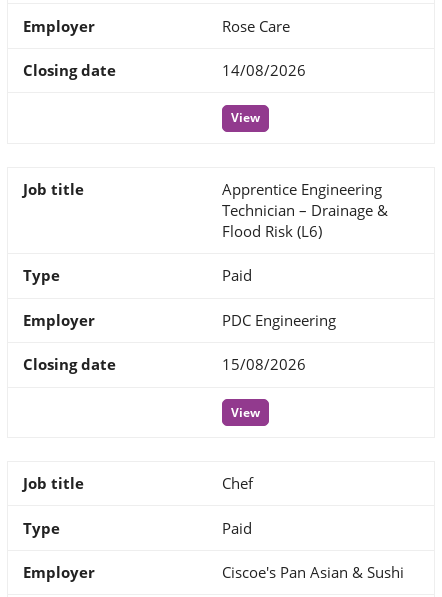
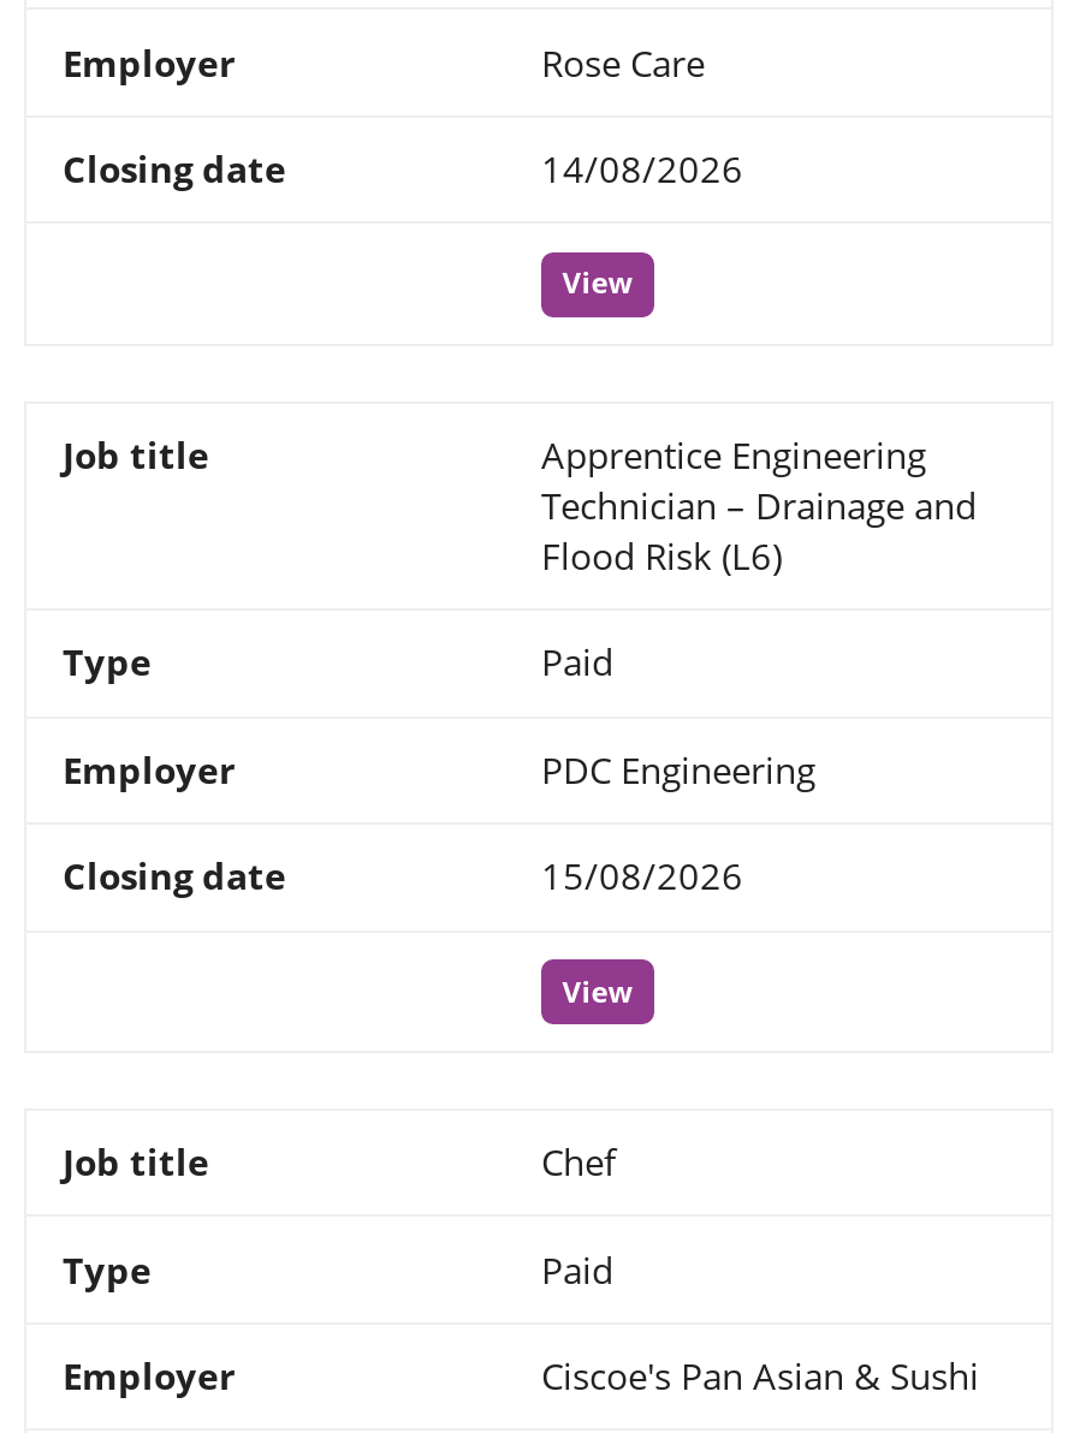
- Technician – Drainage &
+ Technician – Drainage and
